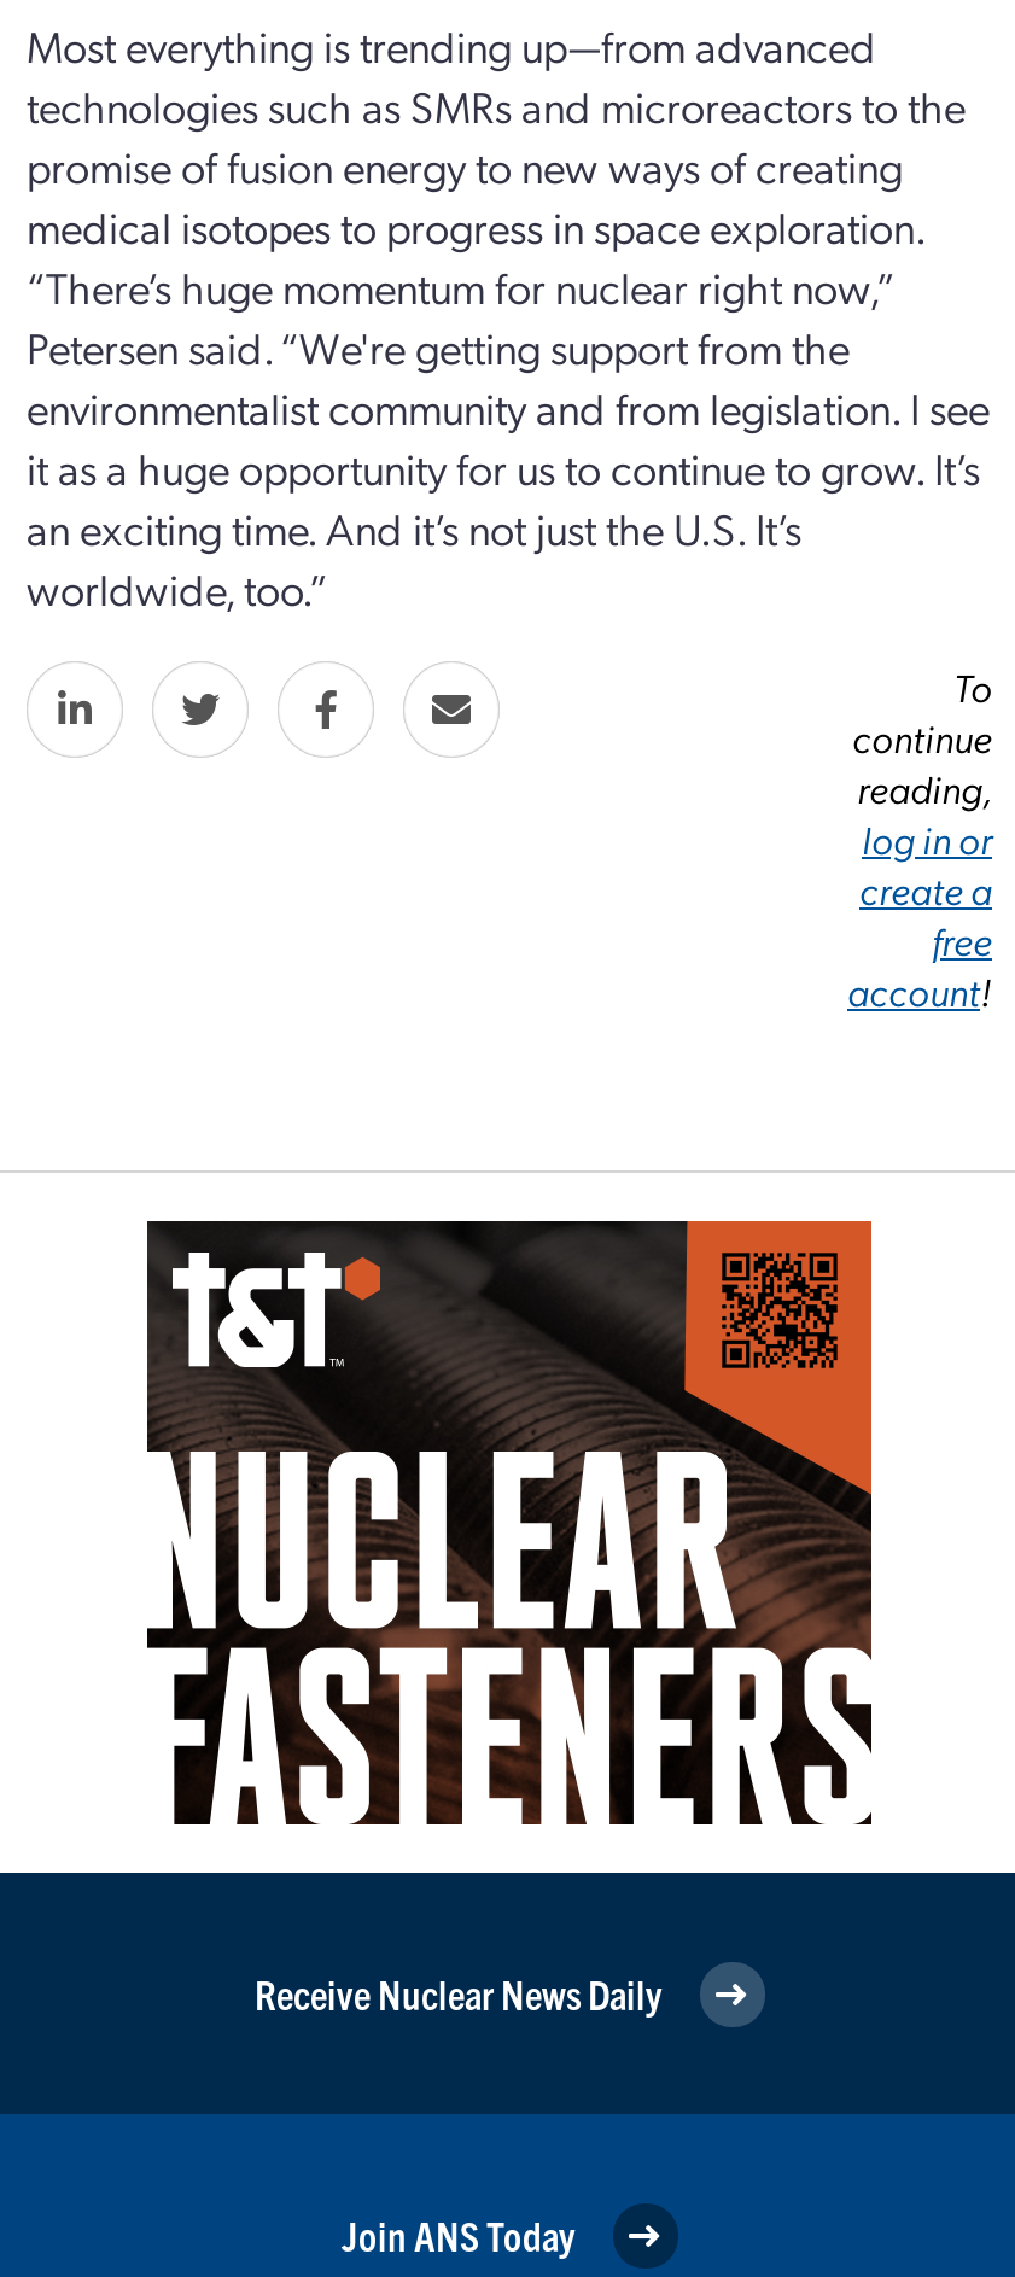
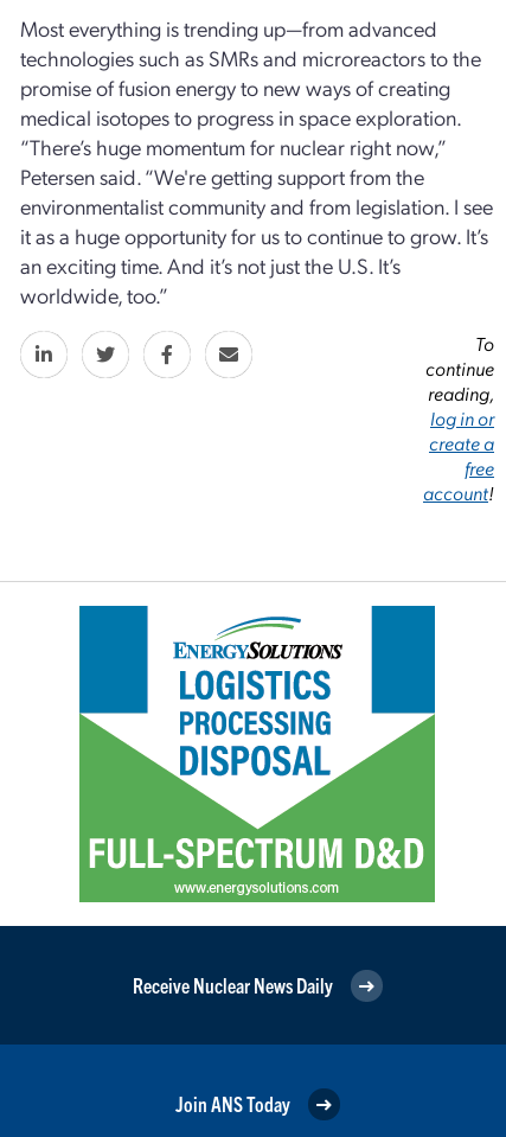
- [image]
+ [image]
